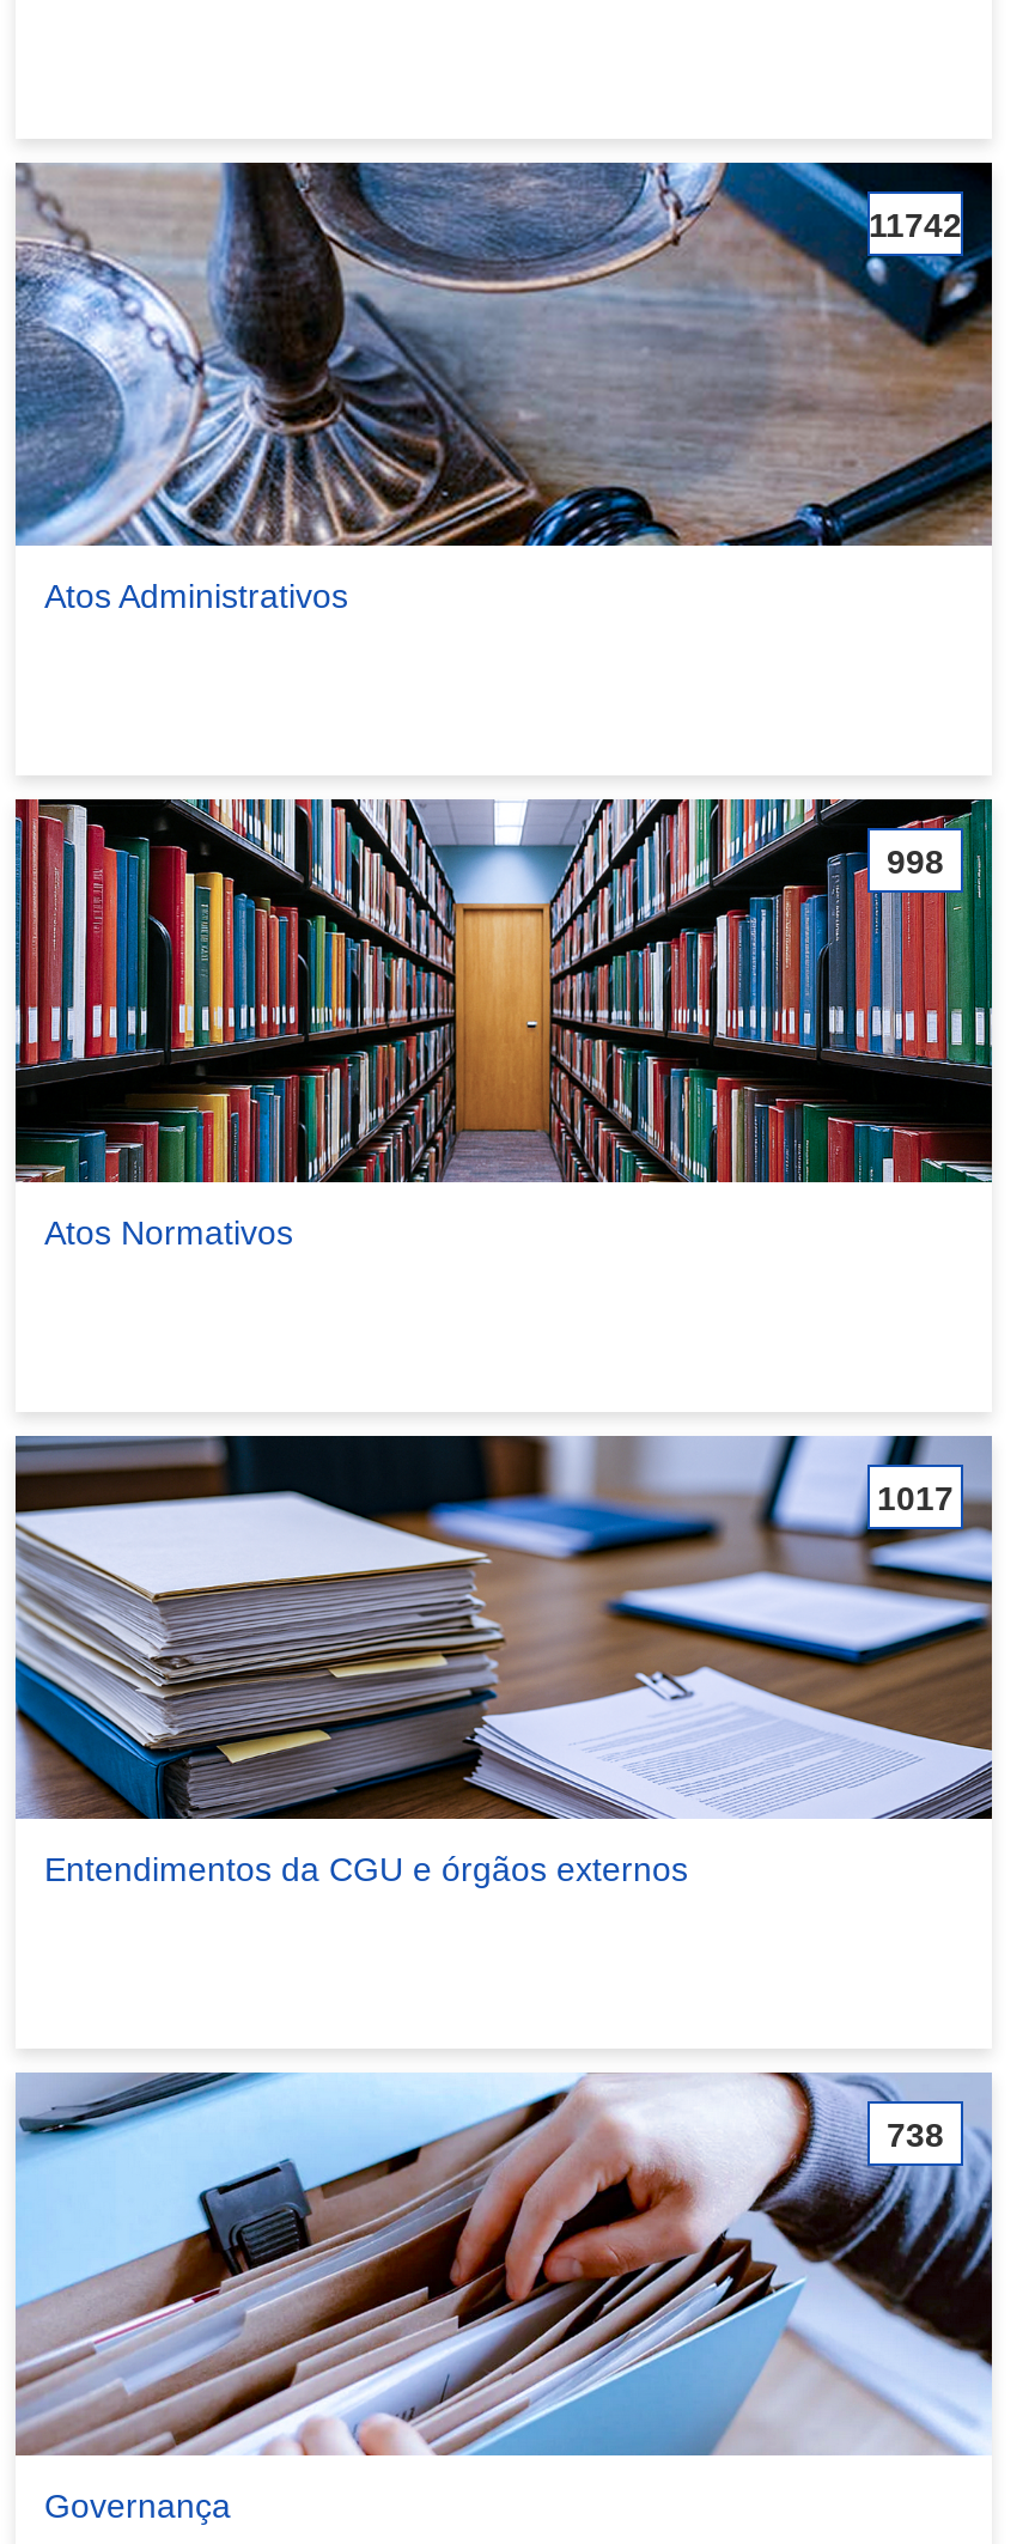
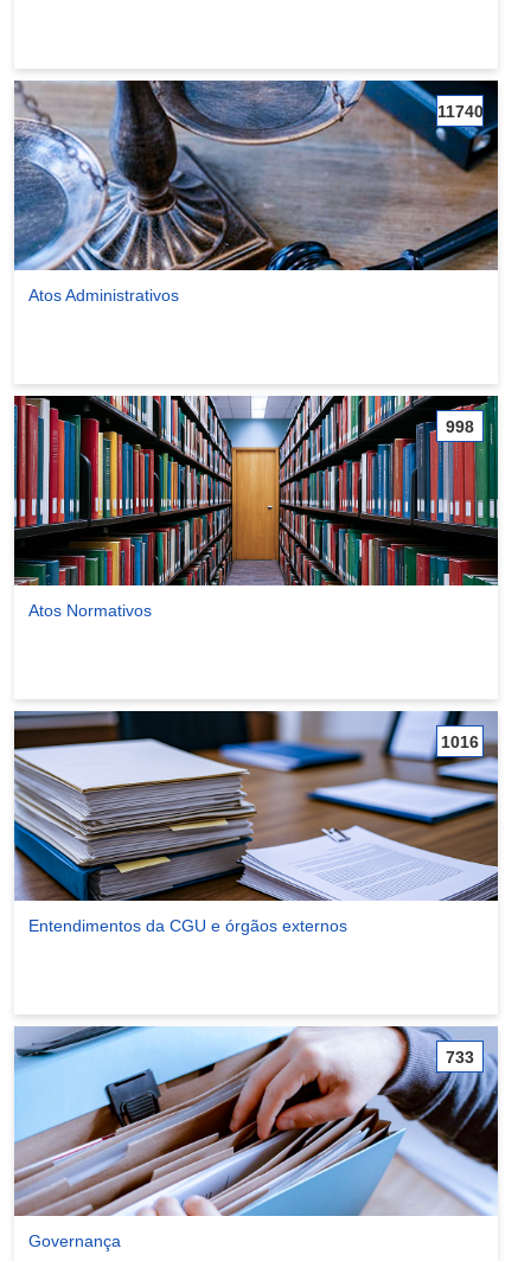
- 11742
+ 11740

- 1017
+ 1016

- 738
+ 733
